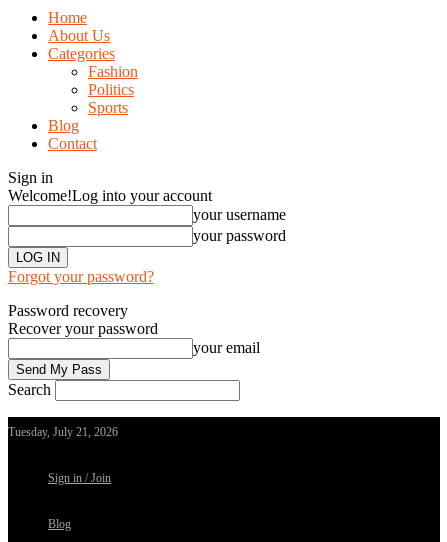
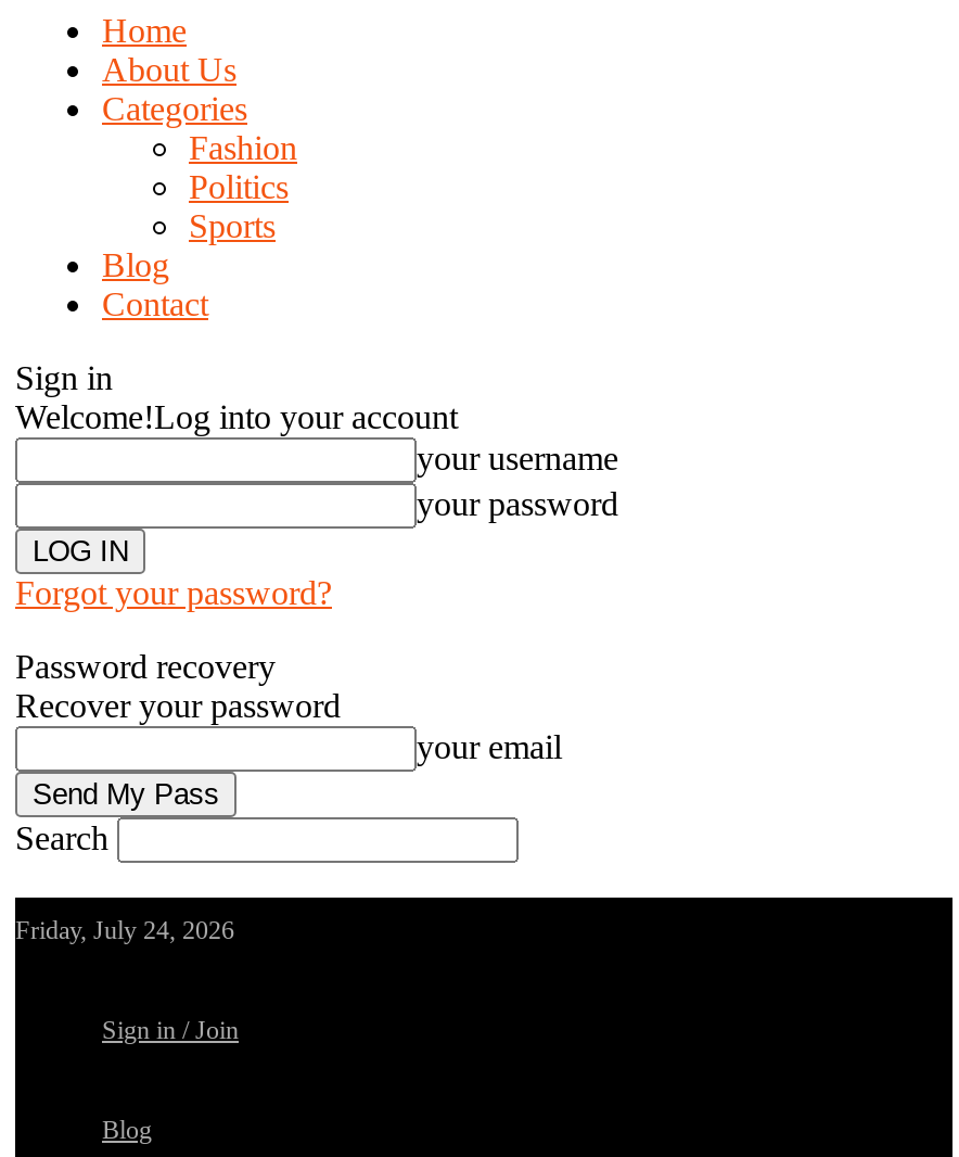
- Tuesday, July 21, 2026
+ Friday, July 24, 2026
